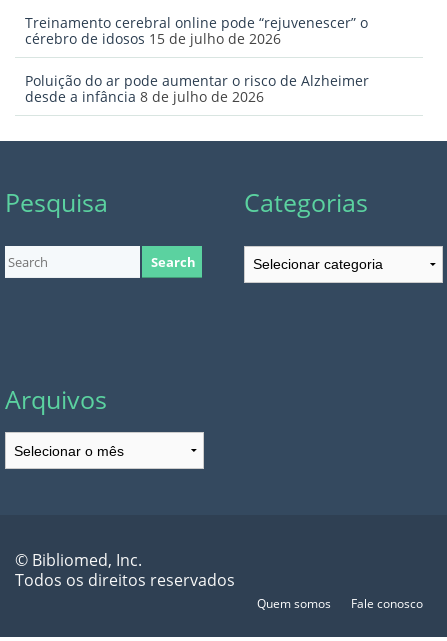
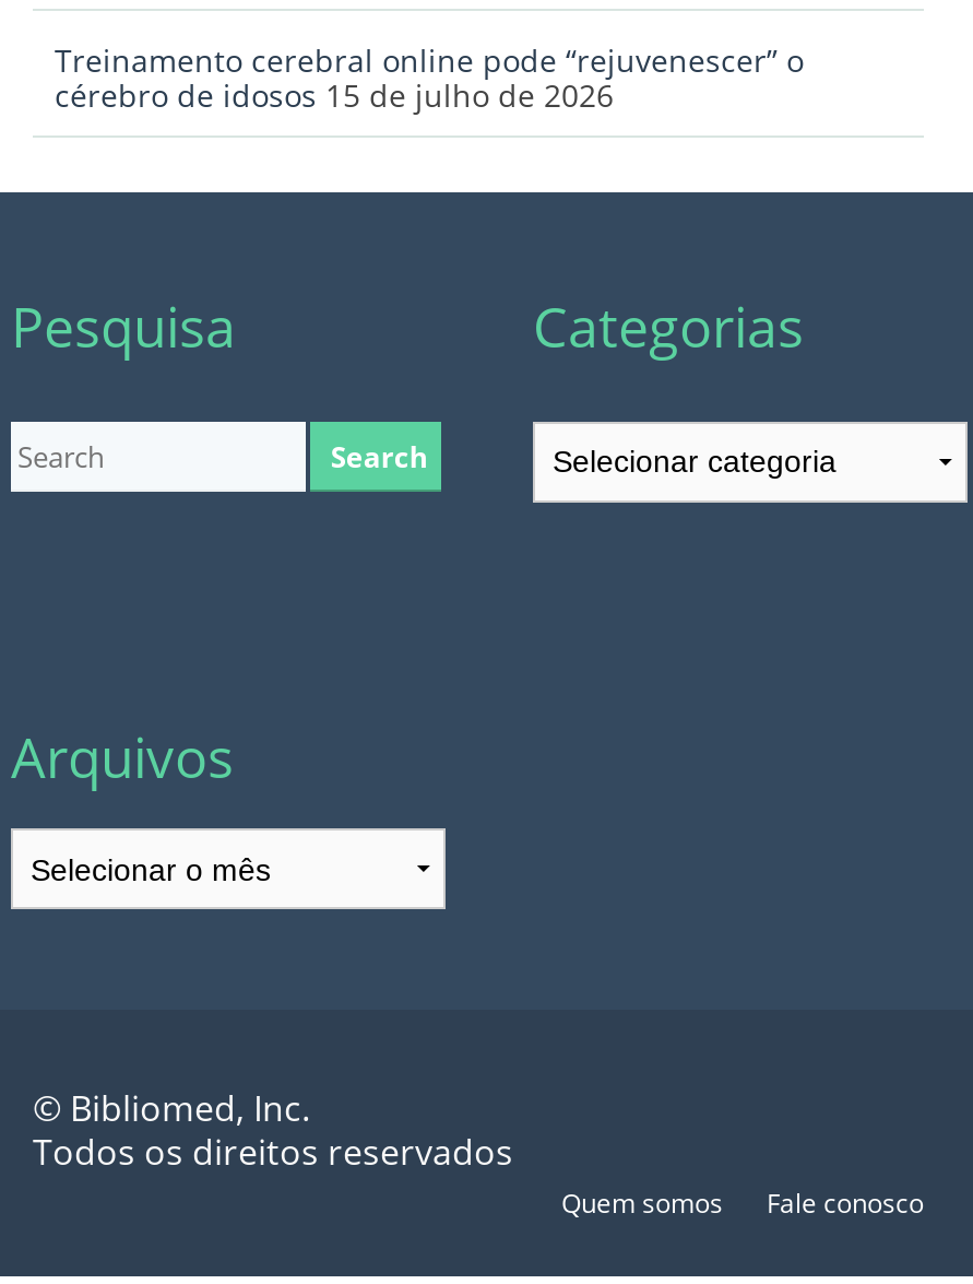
- Poluição do ar pode aumentar o risco de Alzheimer
- desde a infância 8 de julho de 2026
